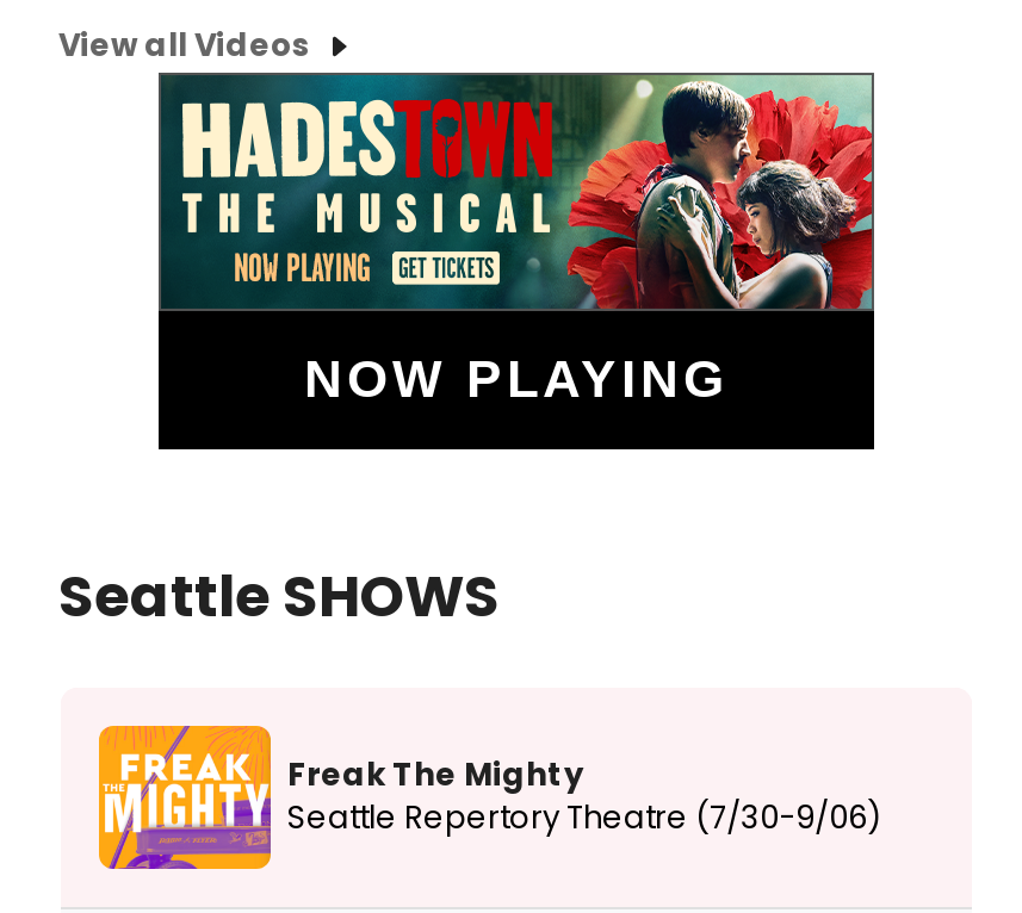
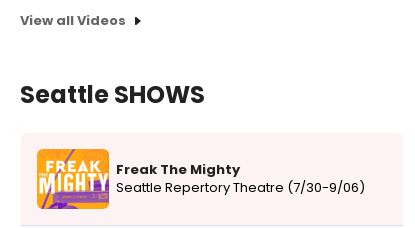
- [image]
- NOW PLAYING
